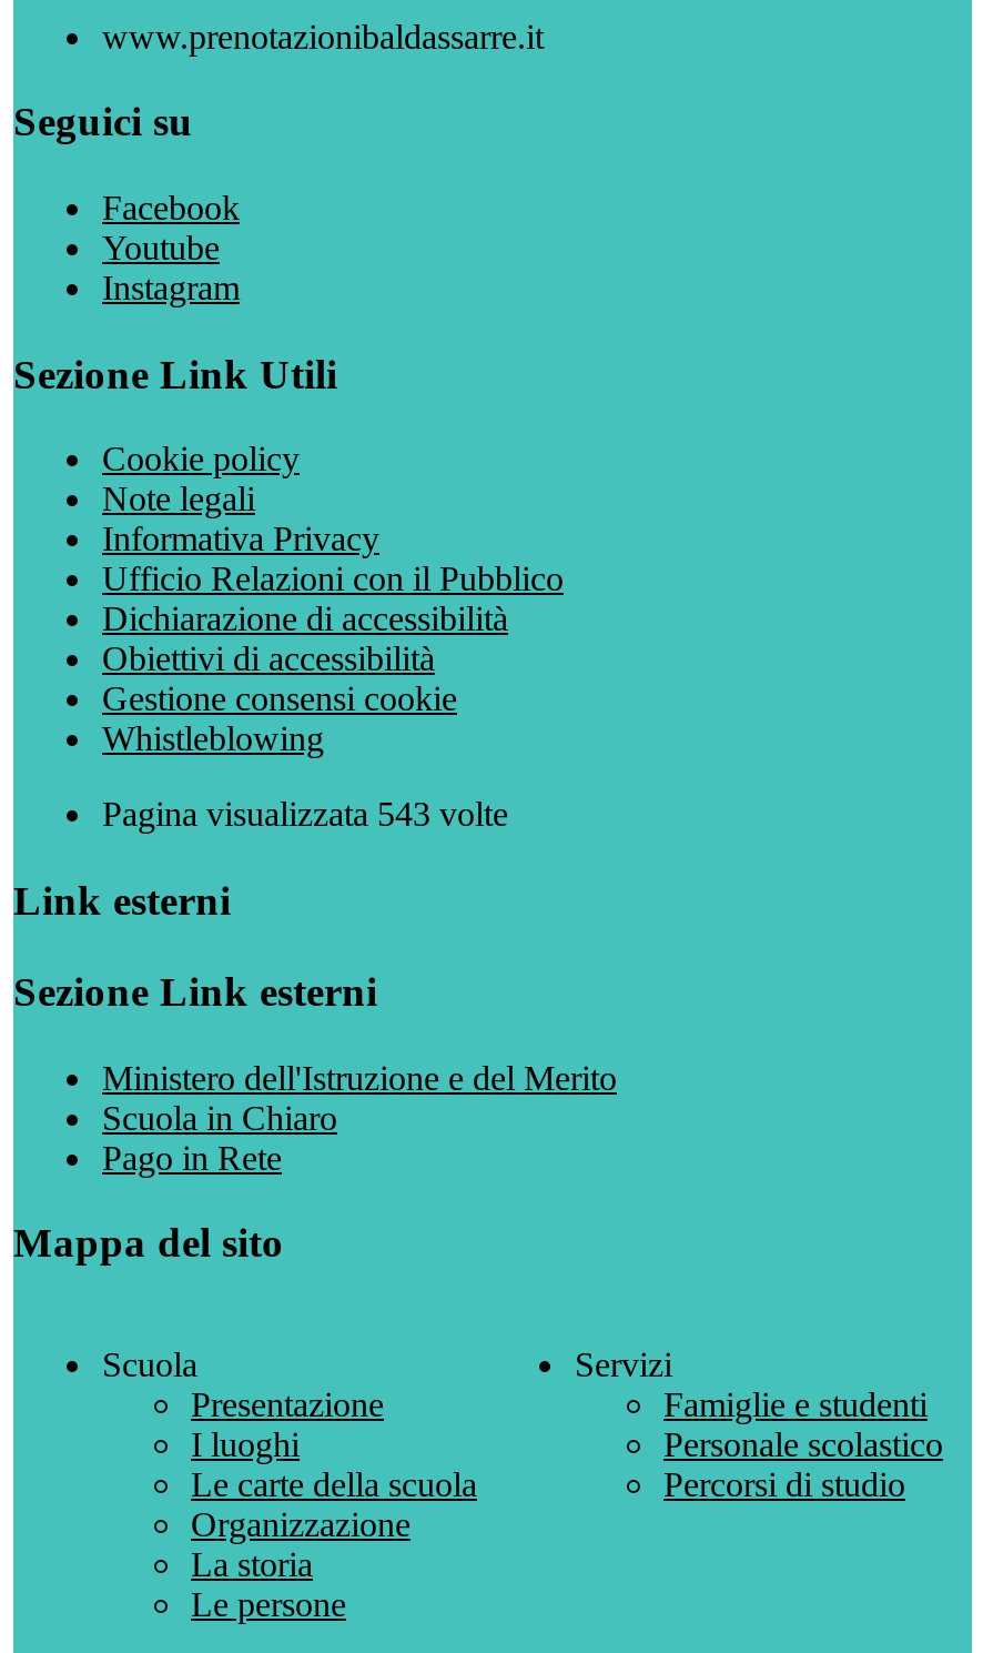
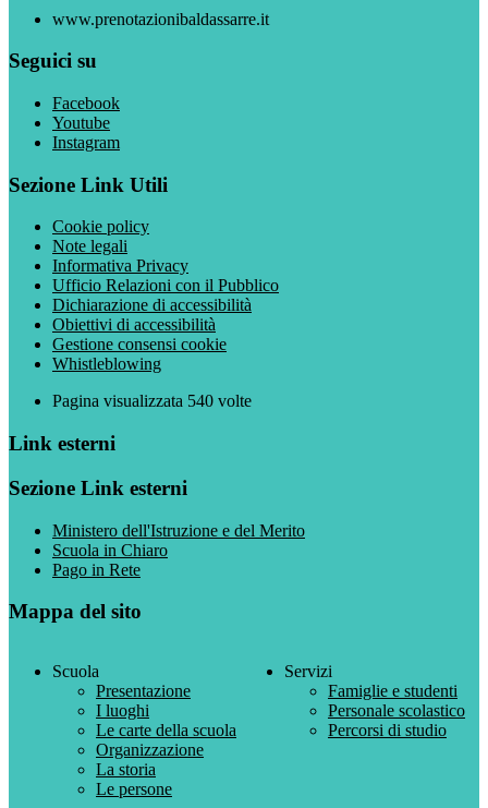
- Pagina visualizzata 543 volte
+ Pagina visualizzata 540 volte
